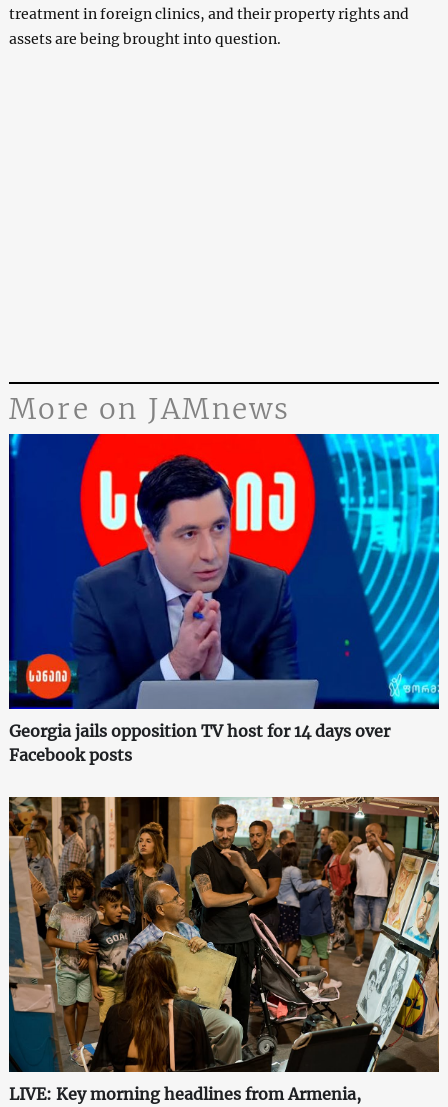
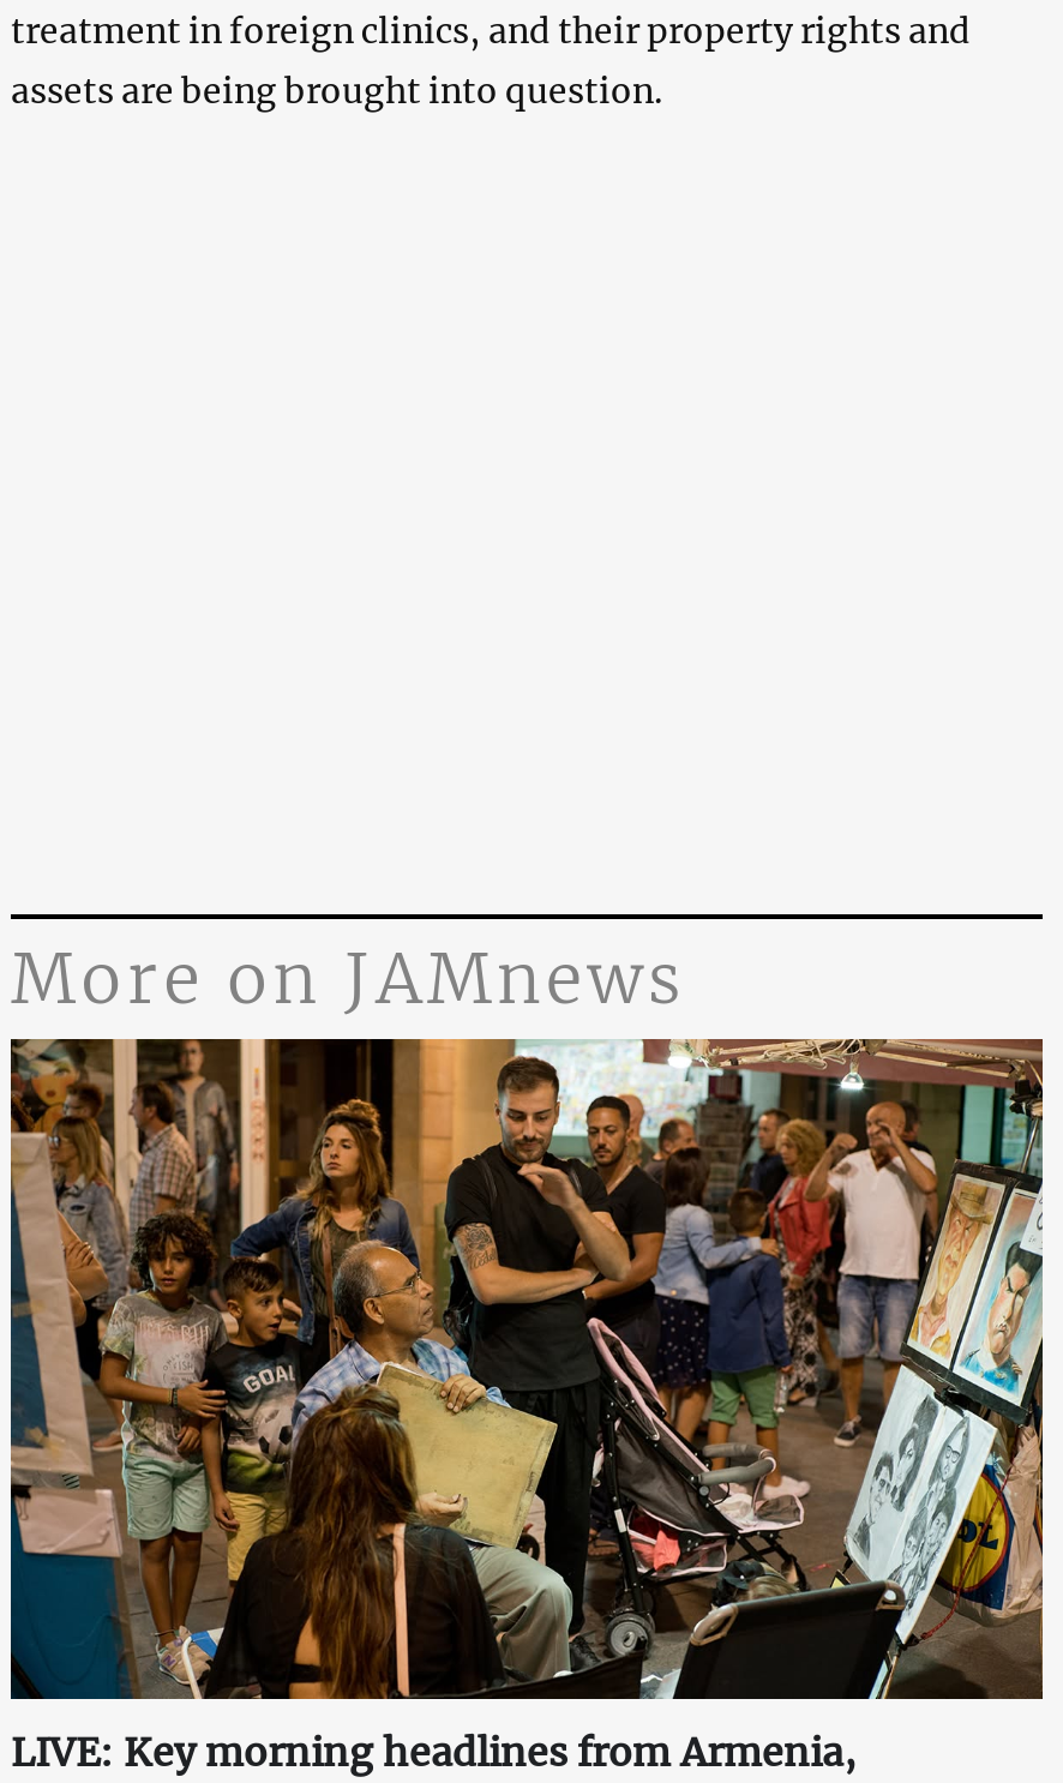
- [image]
- Georgia jails opposition TV host for 14 days over
- Facebook posts
